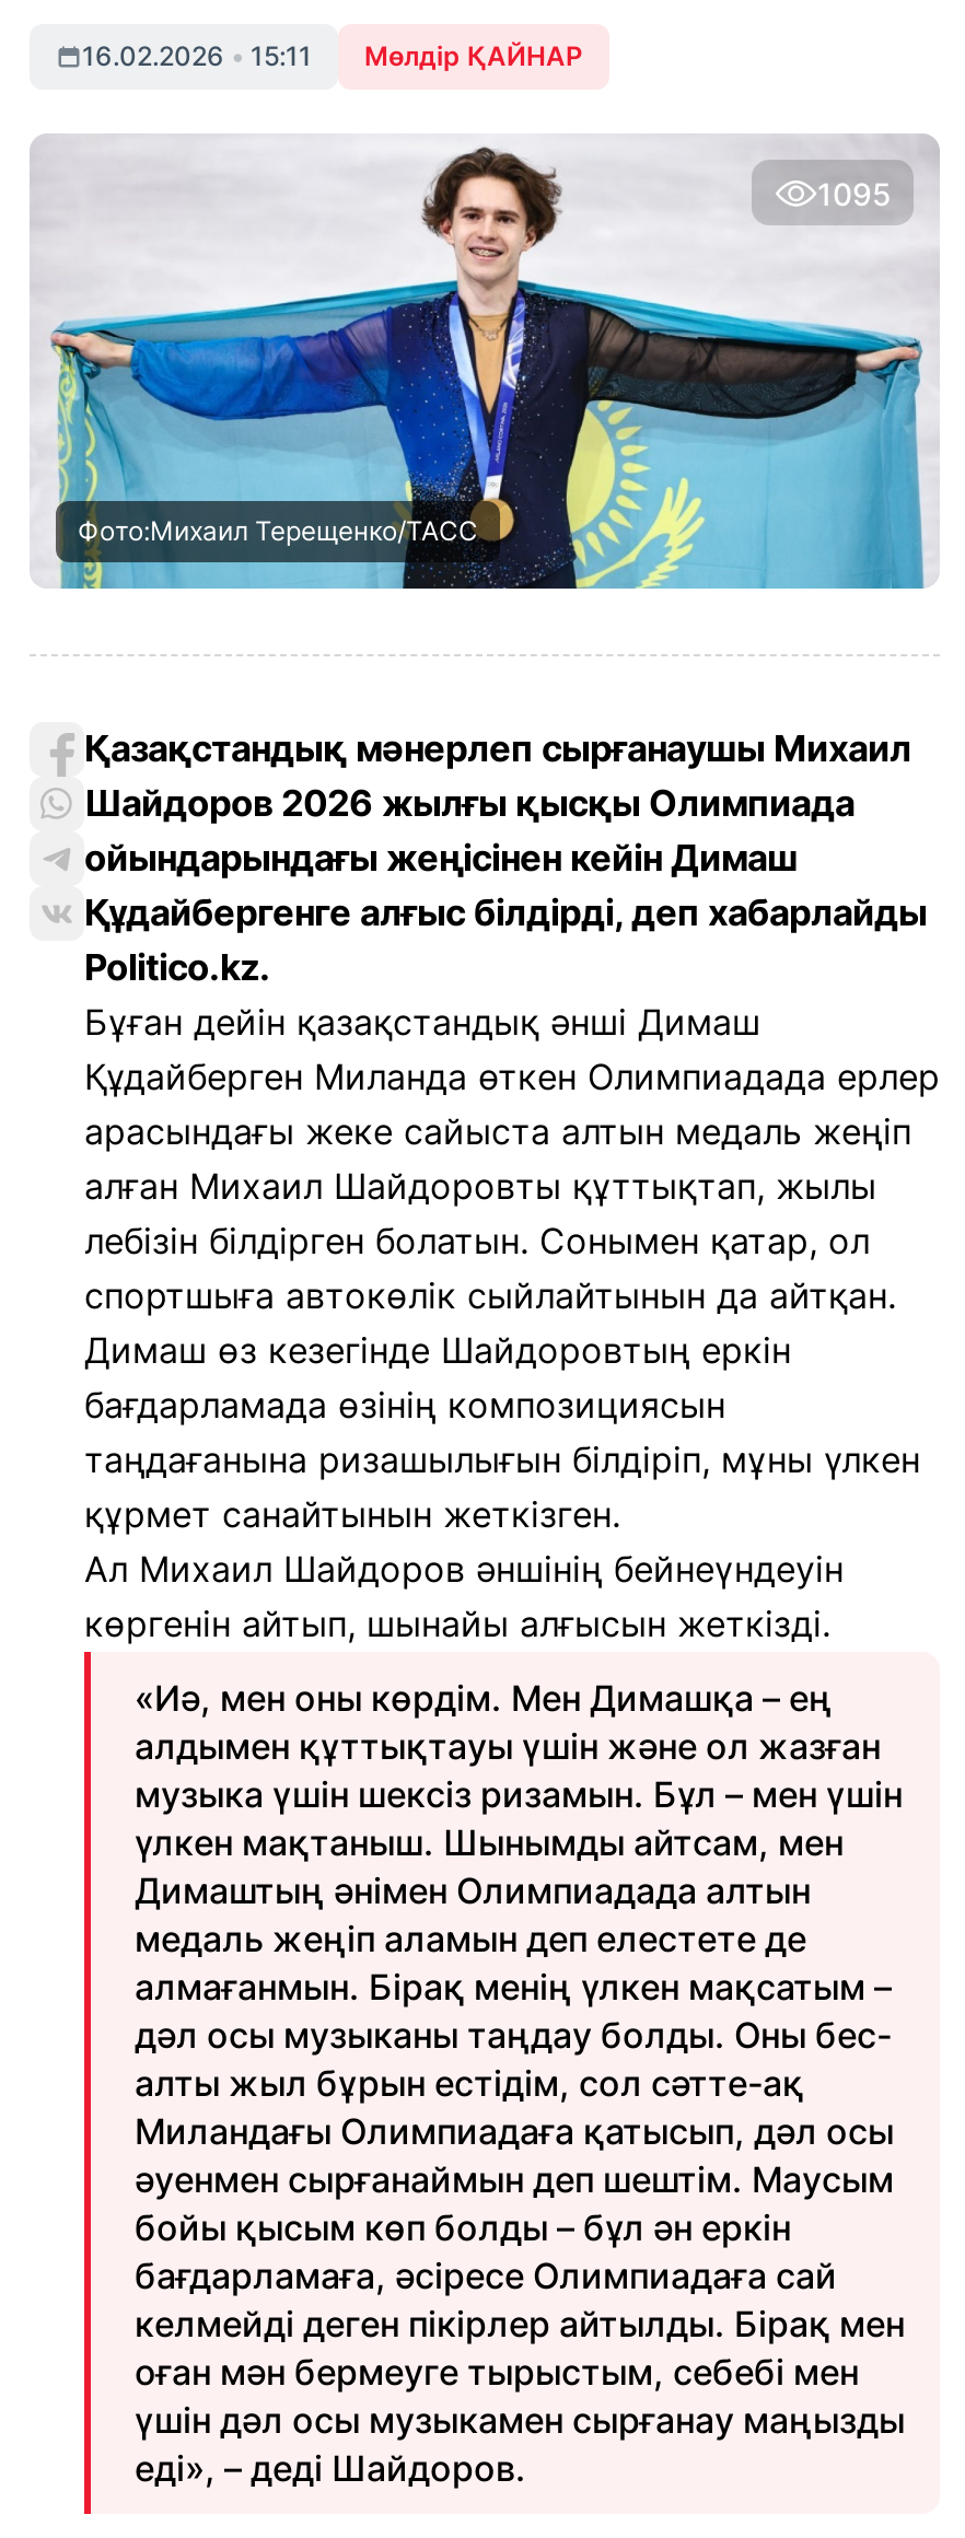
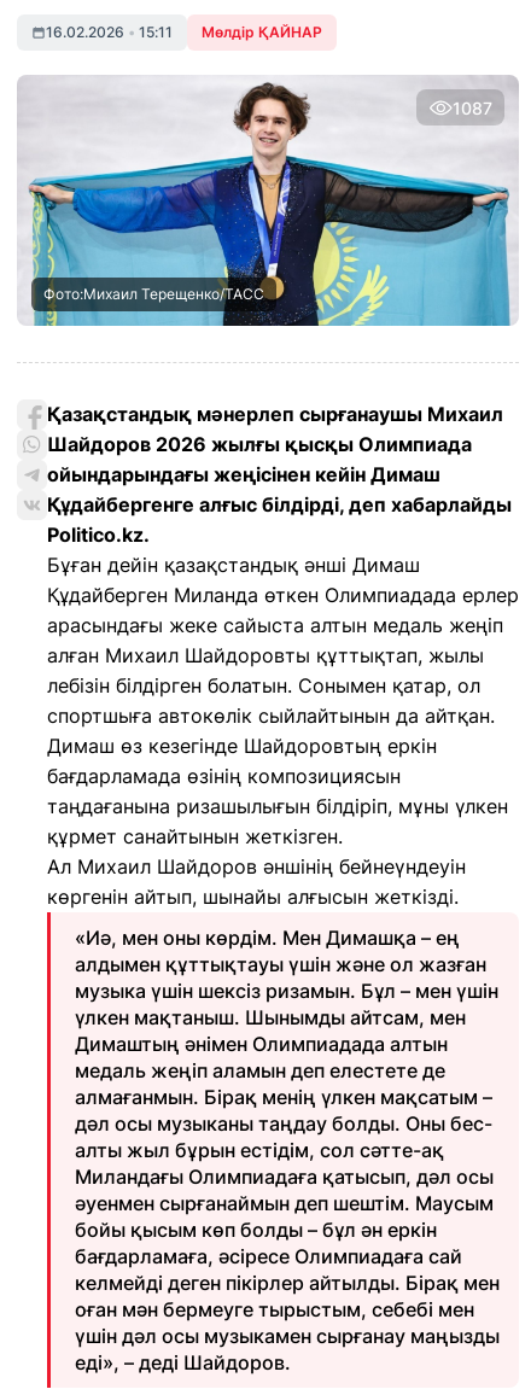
- 1095
+ 1087
